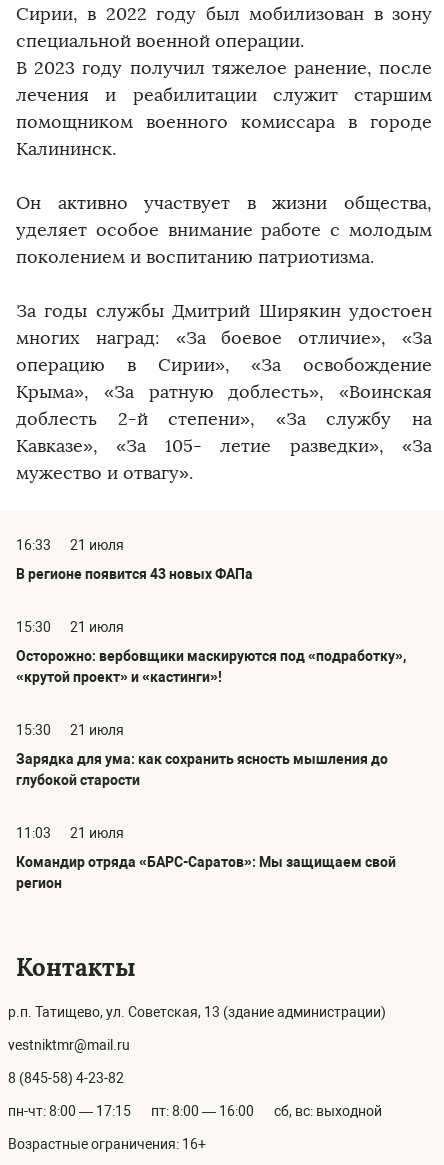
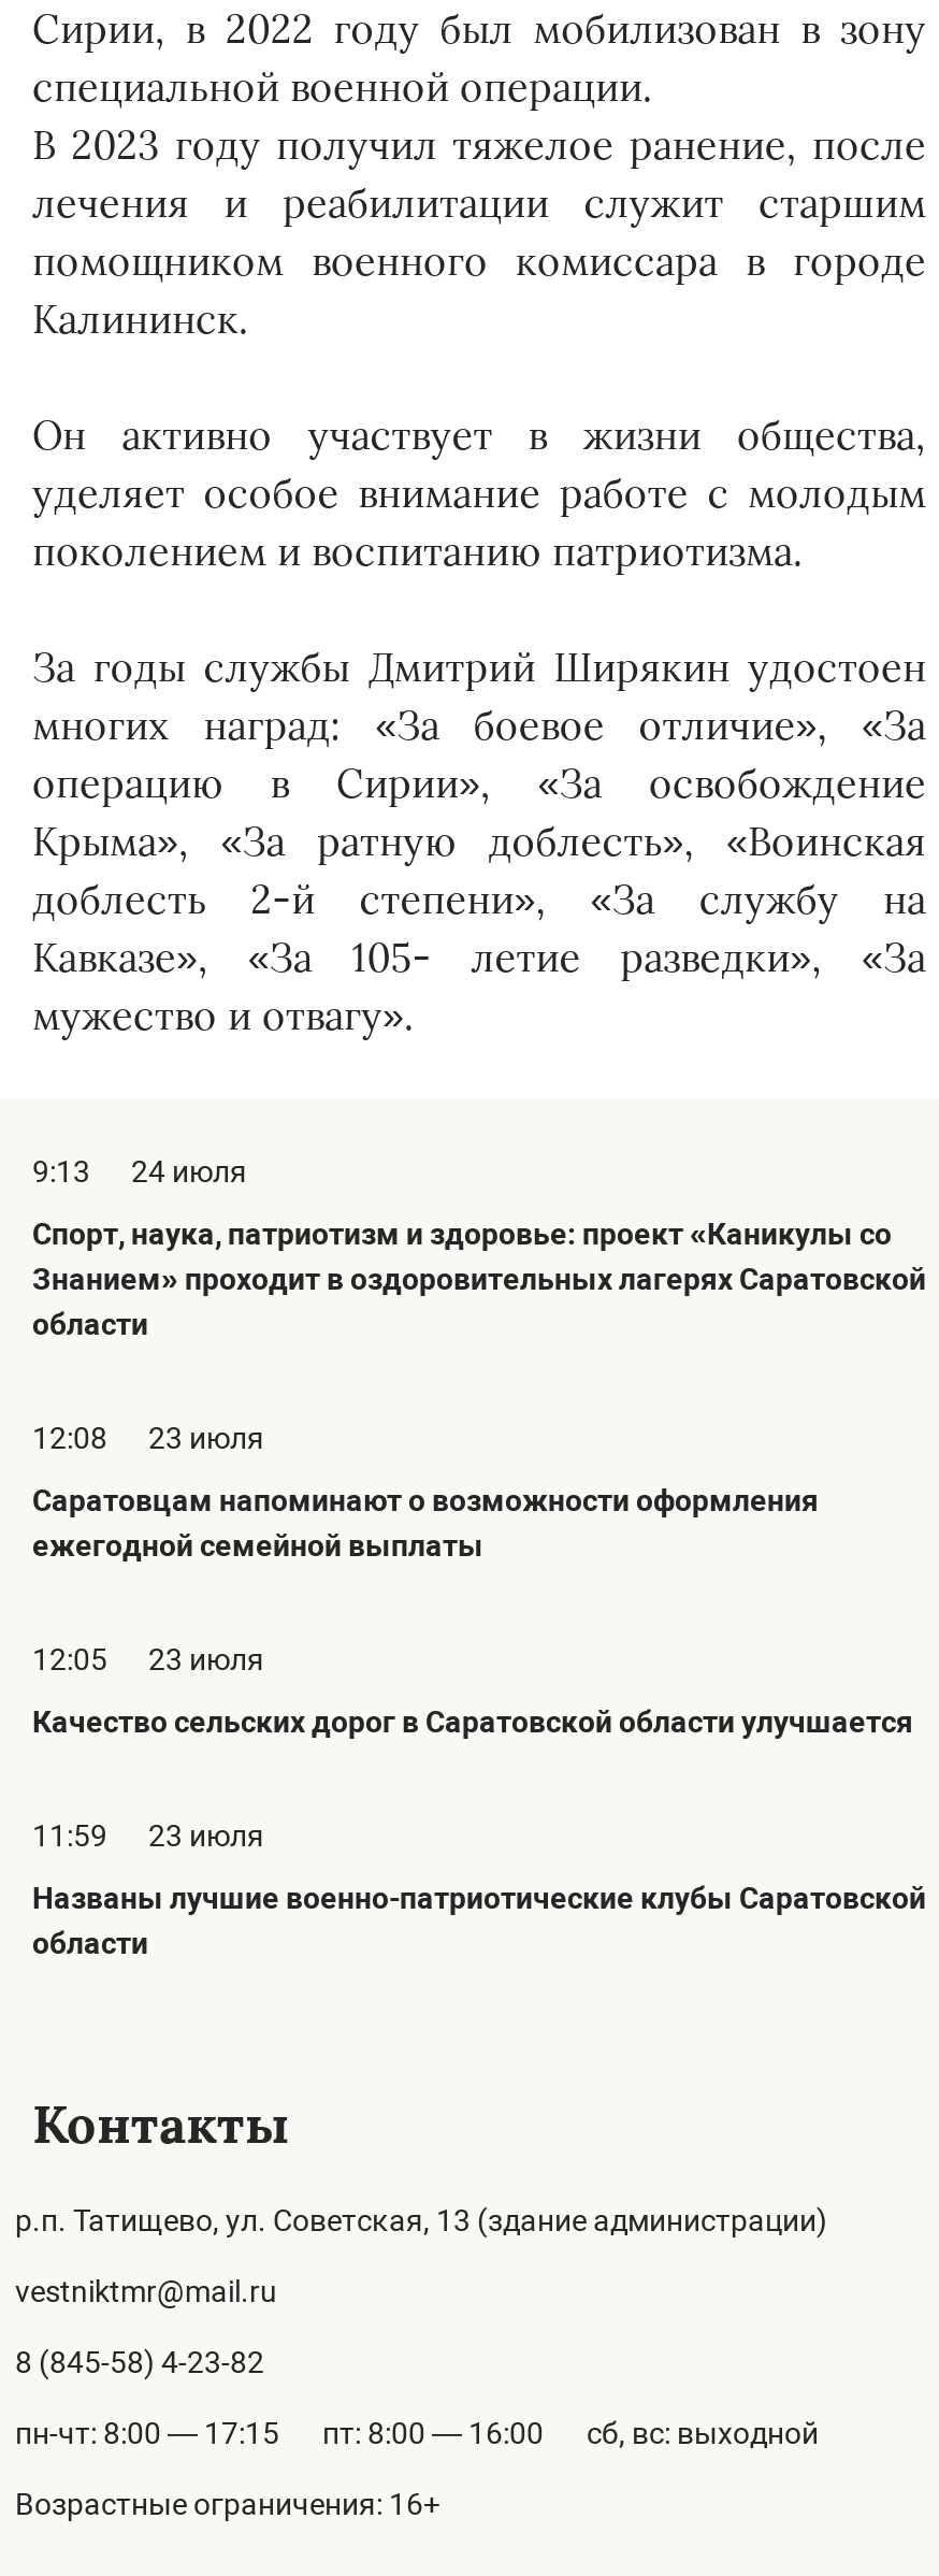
- 16:33
- 21 июля
+ 9:13
+ 24 июля

- В регионе появится 43 новых ФАПа
+ Спорт, наука, патриотизм и здоровье: проект «Каникулы со
+ Знанием» проходит в оздоровительных лагерях Саратовской
+ области

- 15:30
- 21 июля
+ 12:08
+ 23 июля

- Осторожно: вербовщики маскируются под «подработку»,
- «крутой проект» и «кастинги»!
+ Саратовцам напоминают о возможности оформления
+ ежегодной семейной выплаты

- 15:30
- 21 июля
+ 12:05
+ 23 июля

- Зарядка для ума: как сохранить ясность мышления до
- глубокой старости
+ Качество сельских дорог в Саратовской области улучшается

- 11:03
- 21 июля
+ 11:59
+ 23 июля

- Командир отряда «БАРС-Саратов»: Мы защищаем свой
- регион
+ Названы лучшие военно-патриотические клубы Саратовской
+ области
